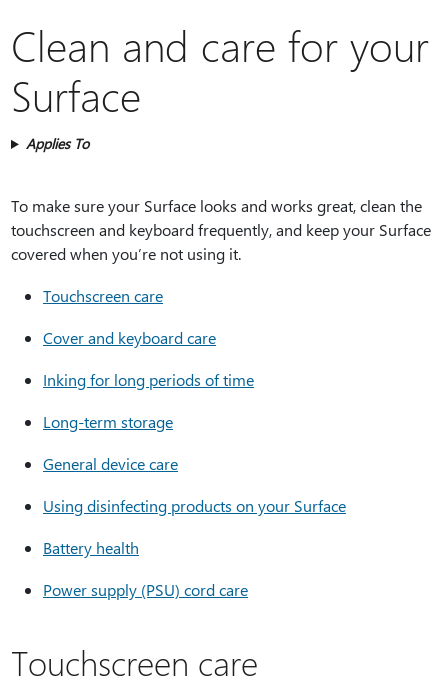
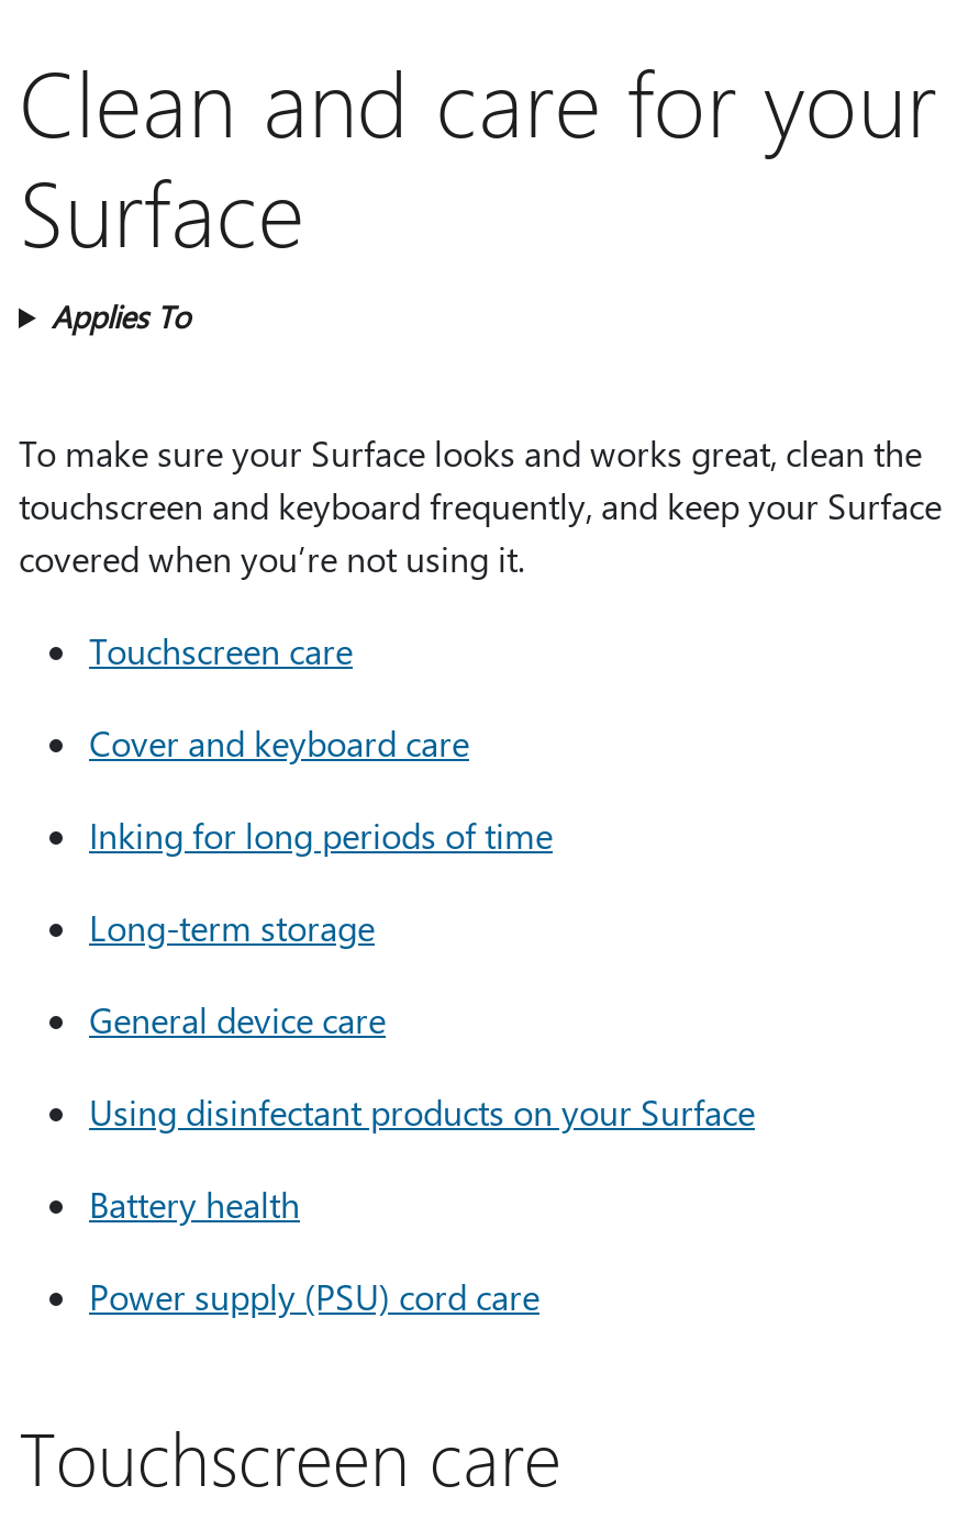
- Using disinfecting products on your Surface
+ Using disinfectant products on your Surface
